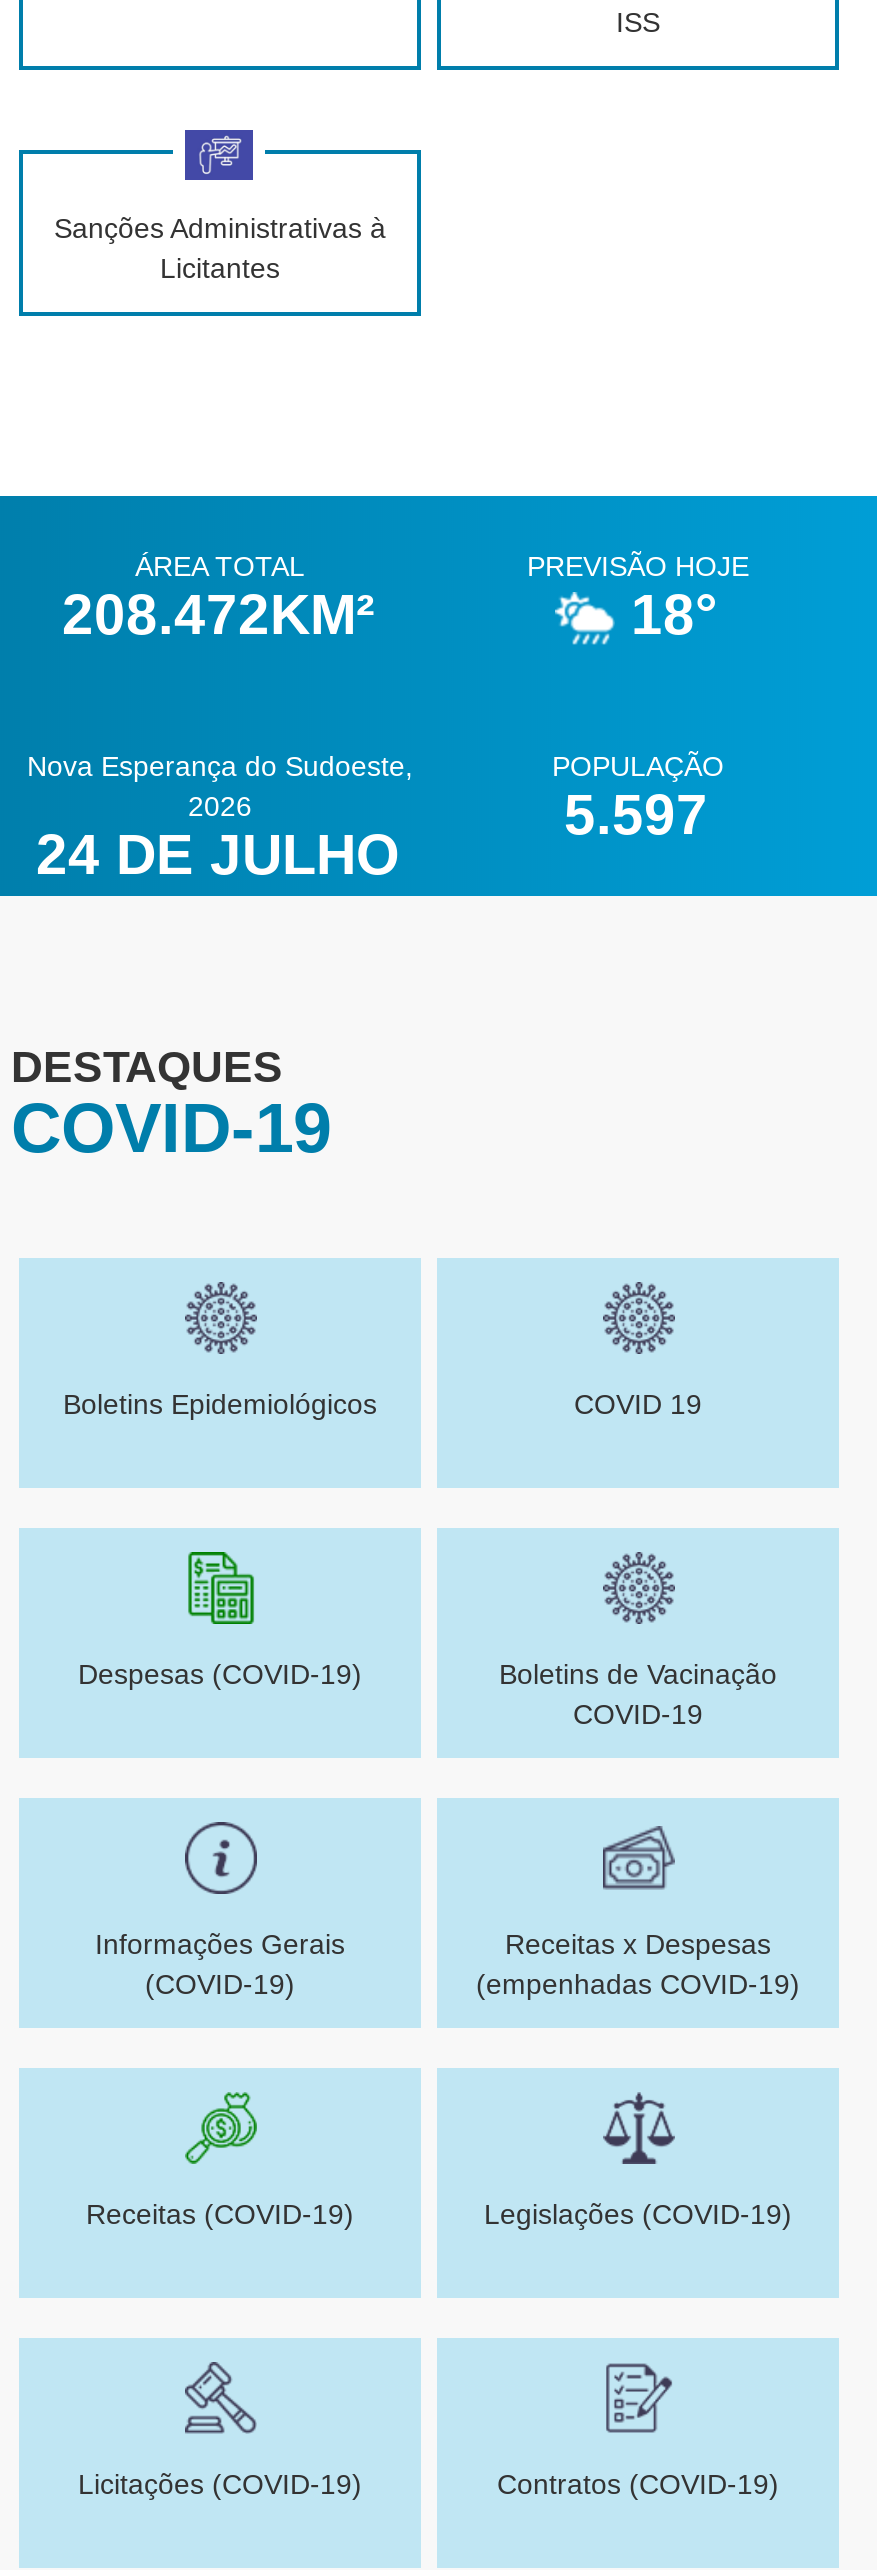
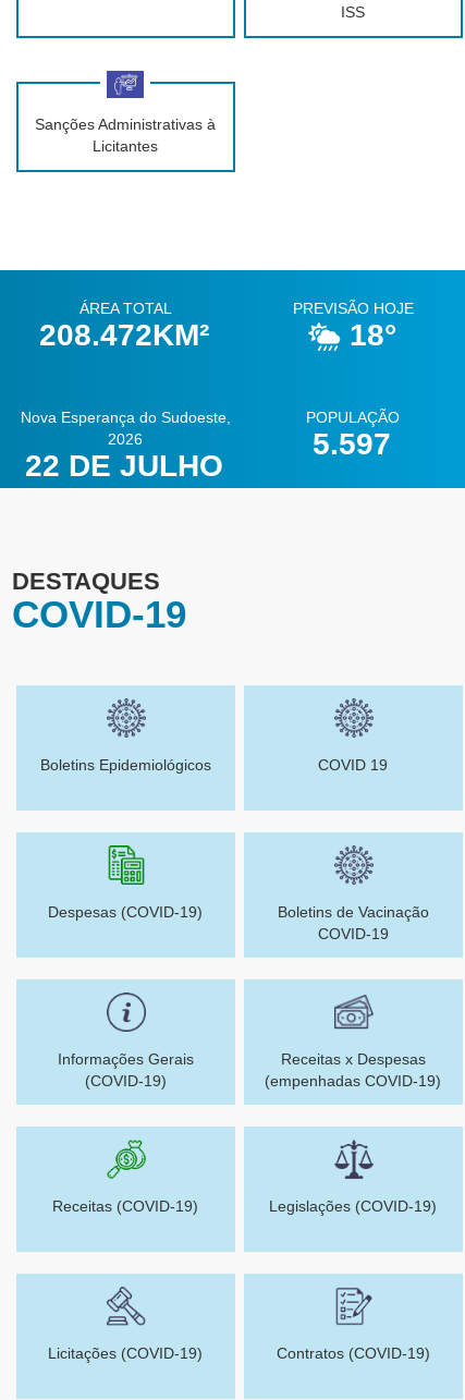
- 24 DE JULHO
+ 22 DE JULHO
